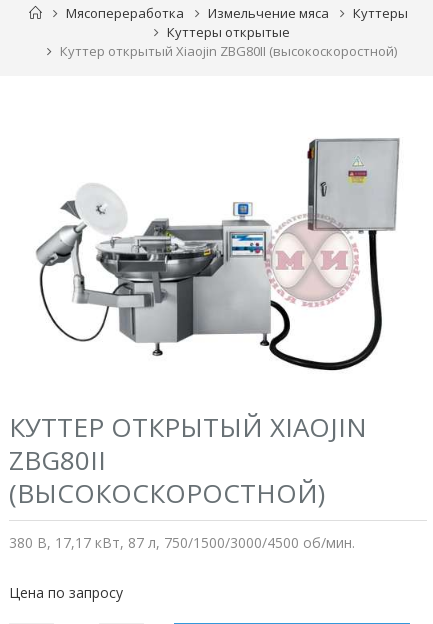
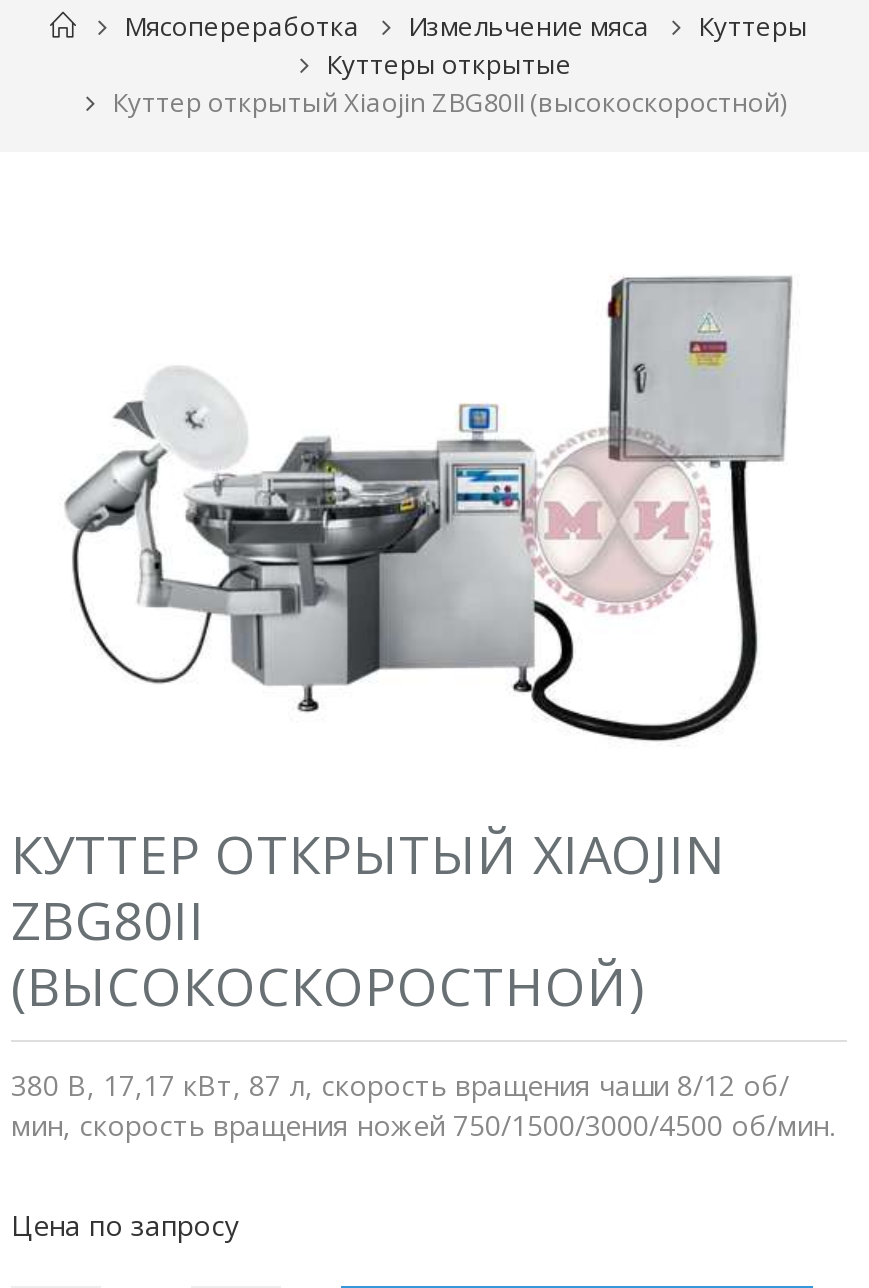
- 380 В, 17,17 кВт, 87 л, 750/1500/3000/4500 об/мин.
+ 380 В, 17,17 кВт, 87 л, скорость вращения чаши 8/12 об/
+ мин, скорость вращения ножей 750/1500/3000/4500 об/мин.
